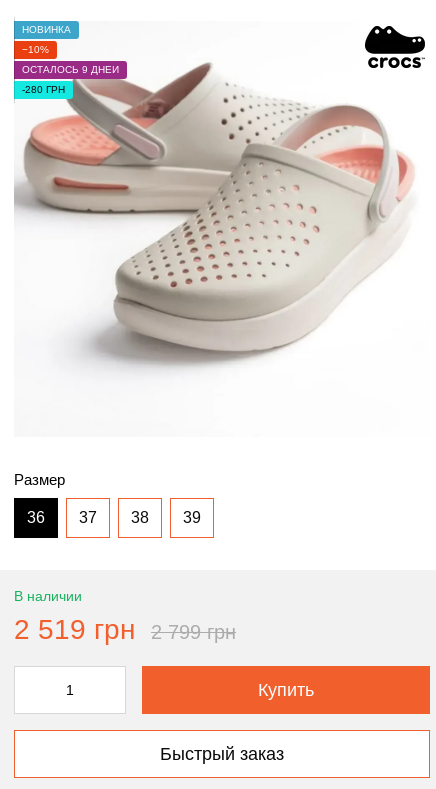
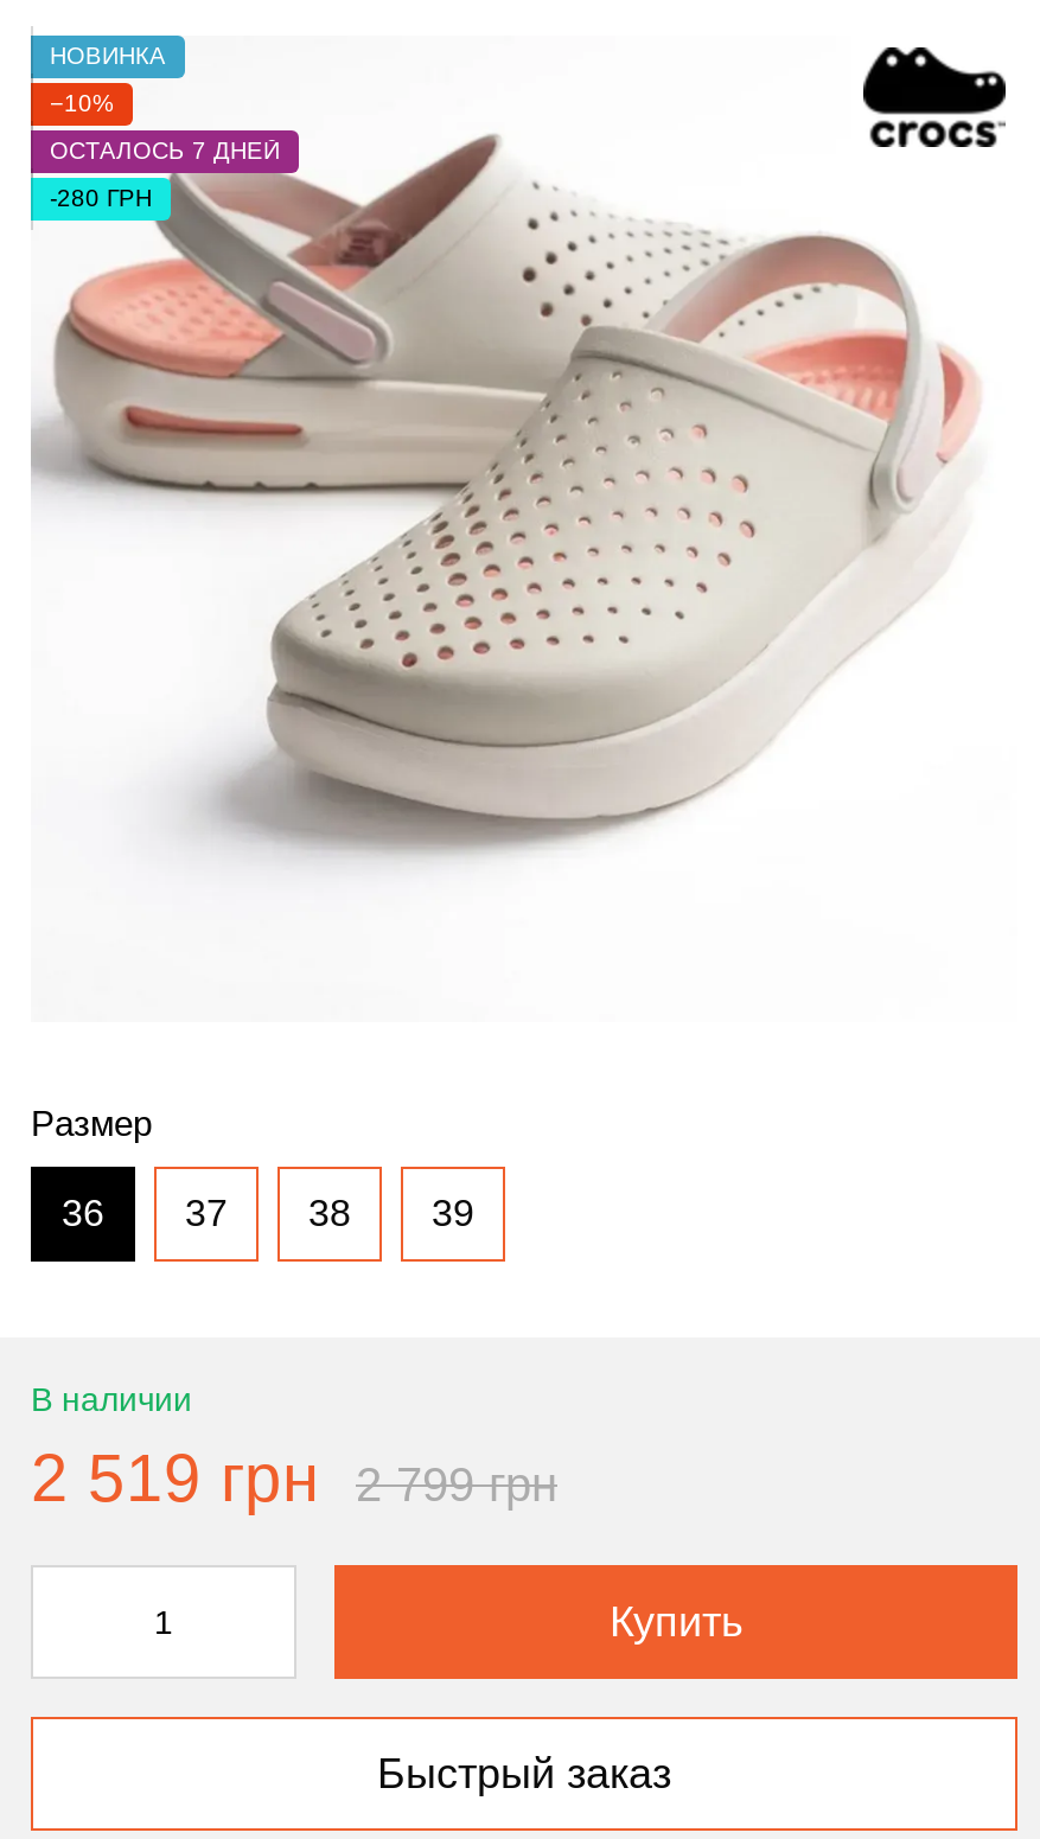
- ОСТАЛОСЬ 9 ДНЕЙ
+ ОСТАЛОСЬ 7 ДНЕЙ
